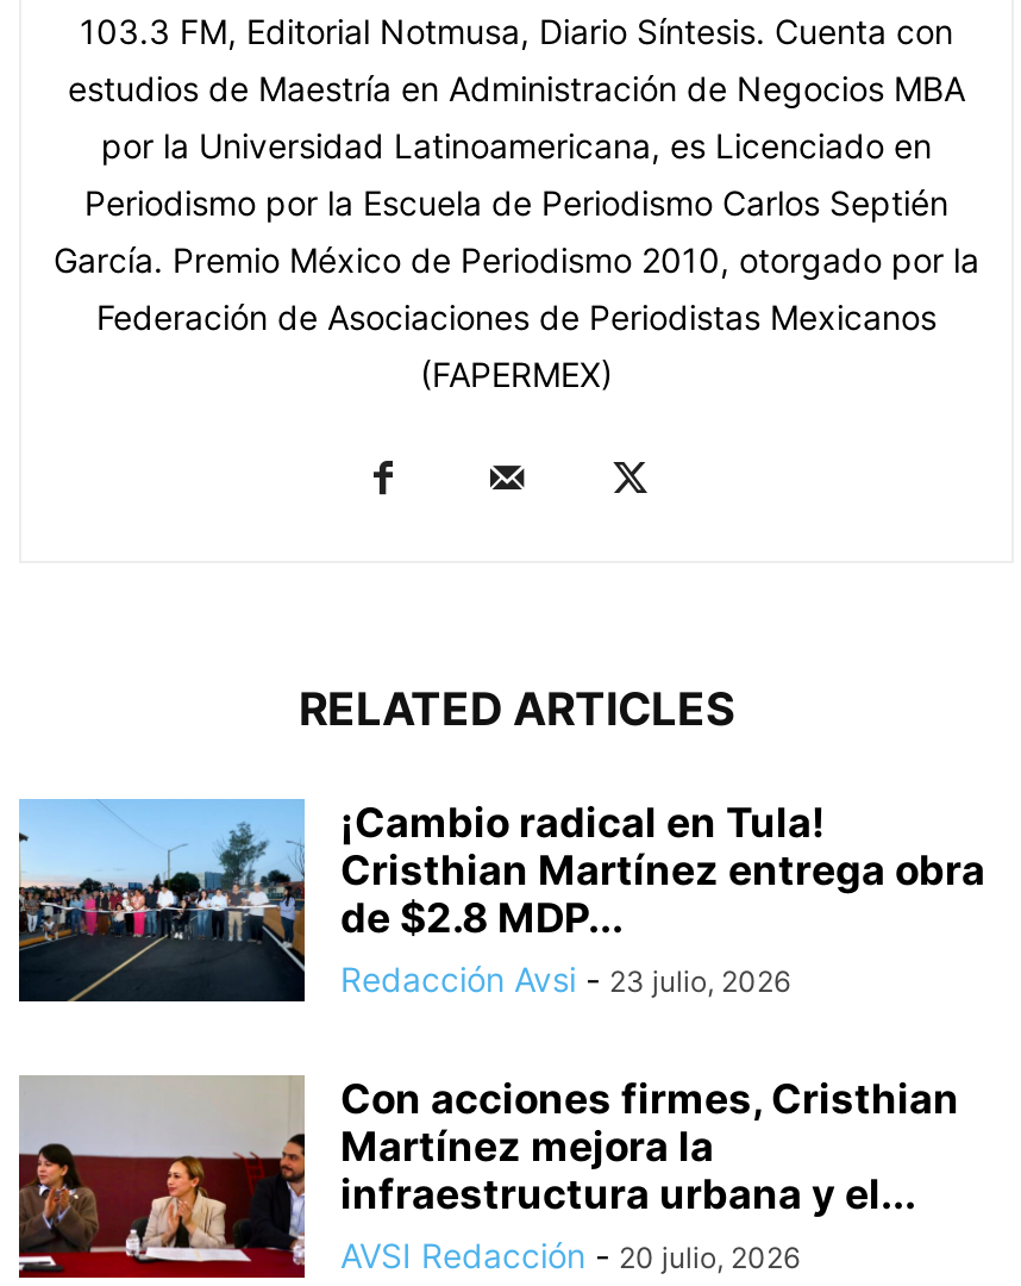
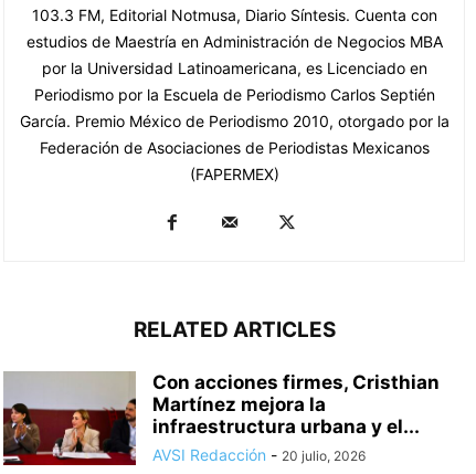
- [image]
- ¡Cambio radical en Tula!
- Cristhian Martínez entrega obra
- de $2.8 MDP...
- Redacción Avsi - 23 julio, 2026
